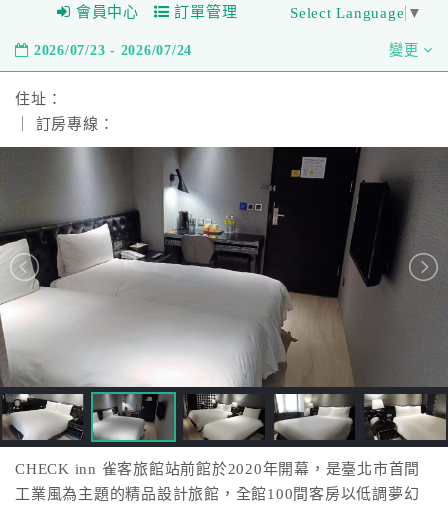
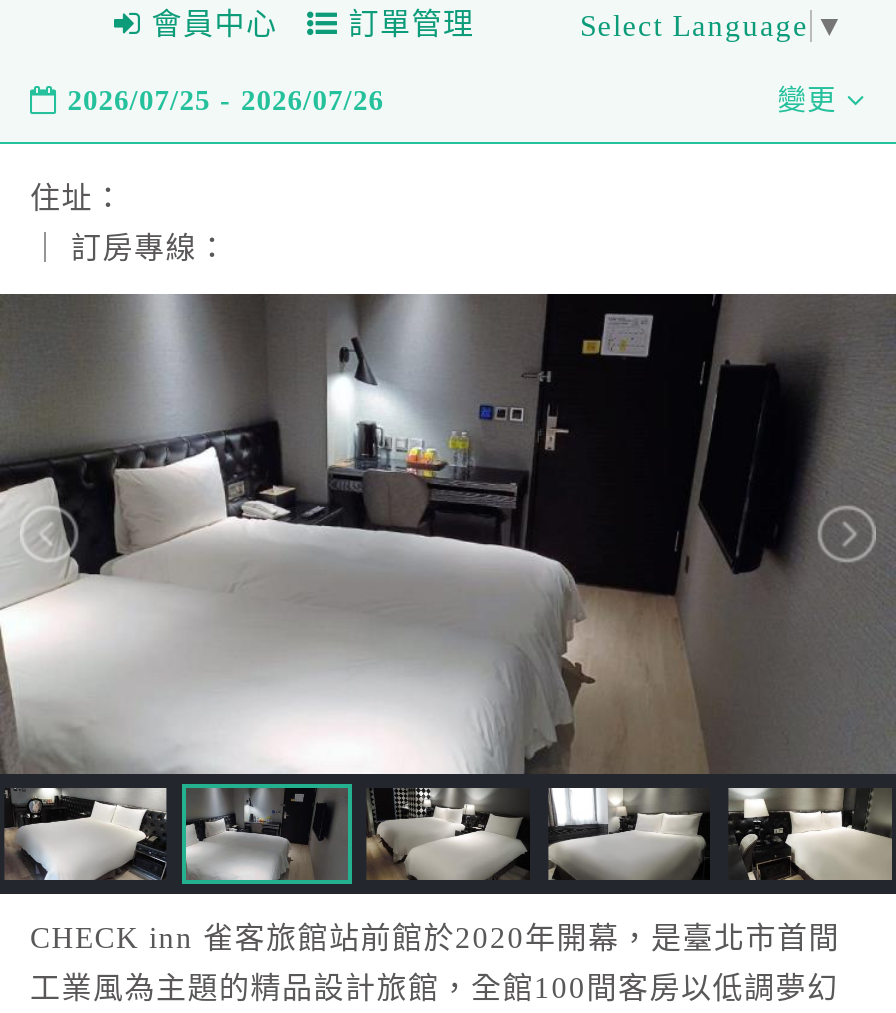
- 2026/07/23 - 2026/07/24
+ 2026/07/25 - 2026/07/26
